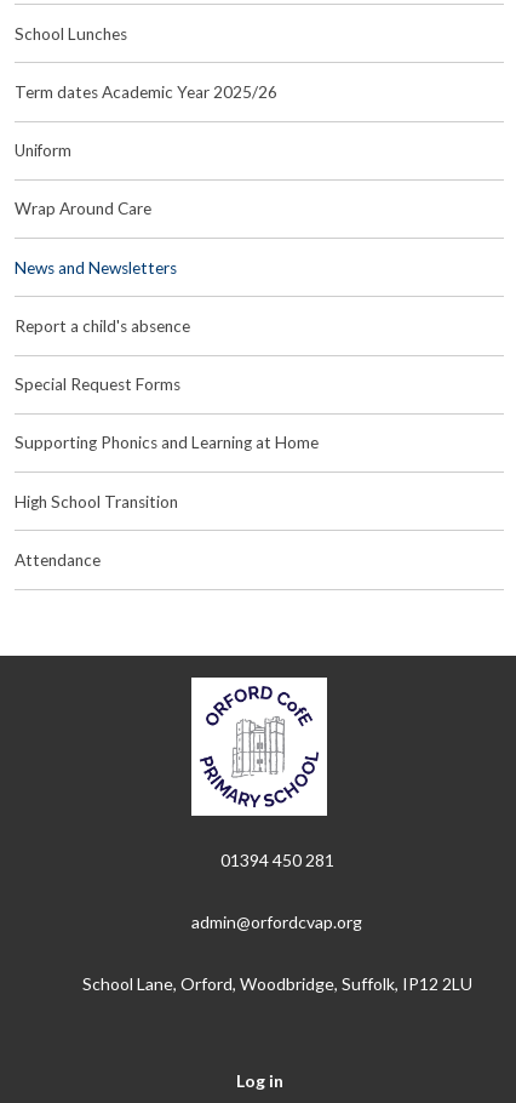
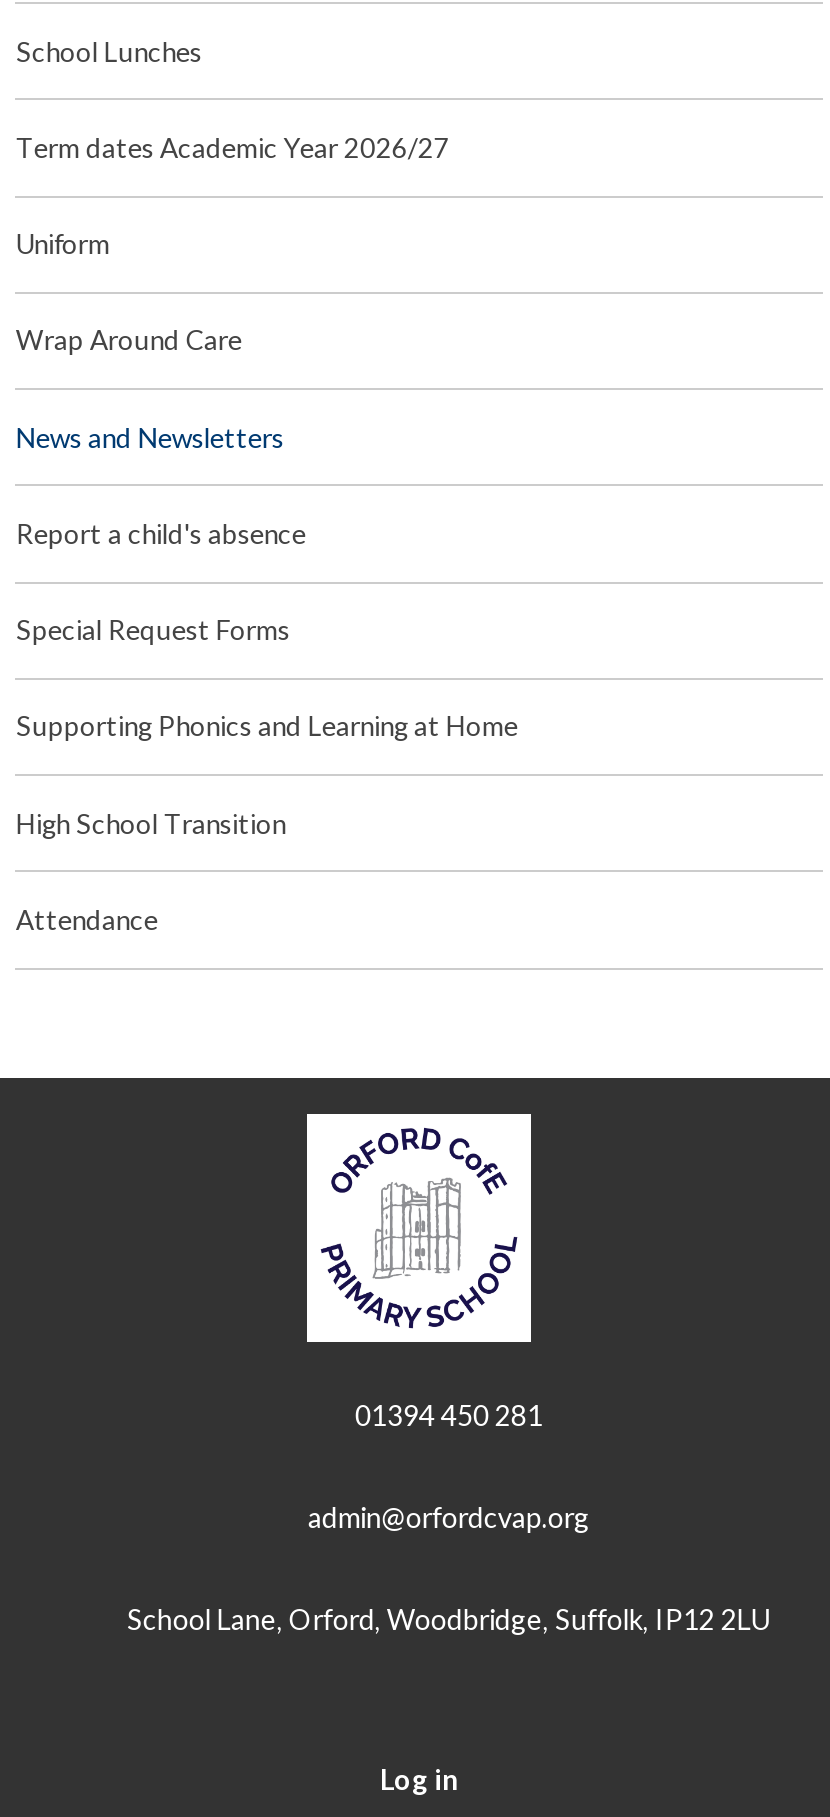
- Term dates Academic Year 2025/26
+ Term dates Academic Year 2026/27
